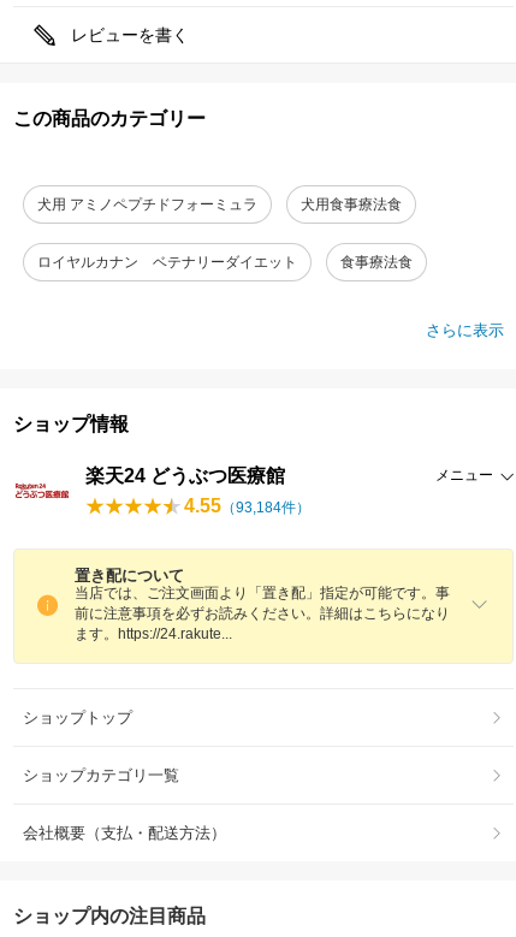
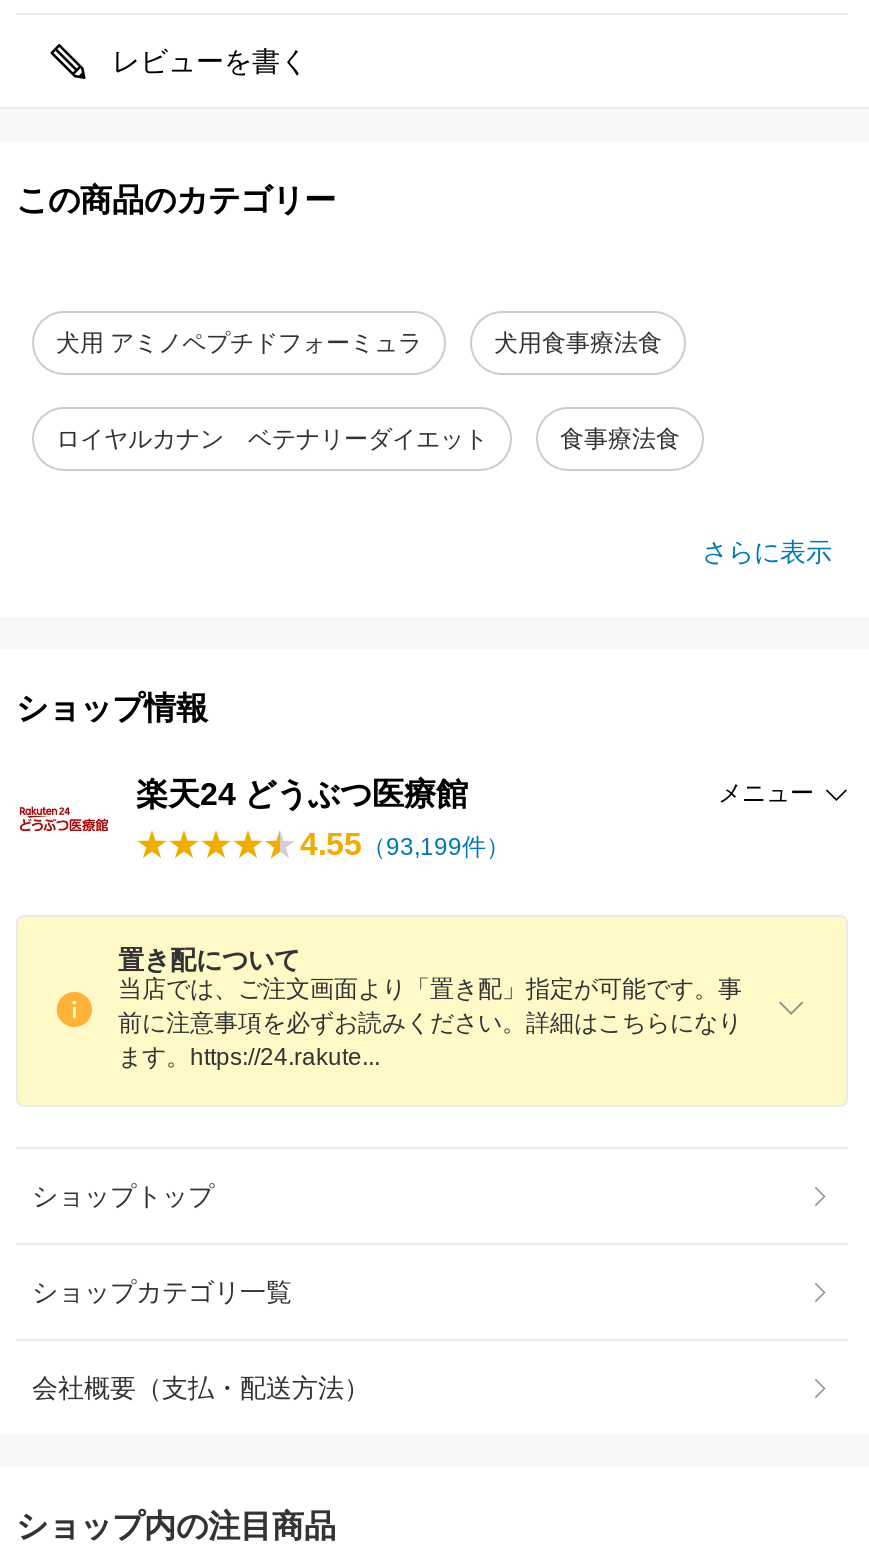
- 4.55（93,184件）
+ 4.55（93,199件）
